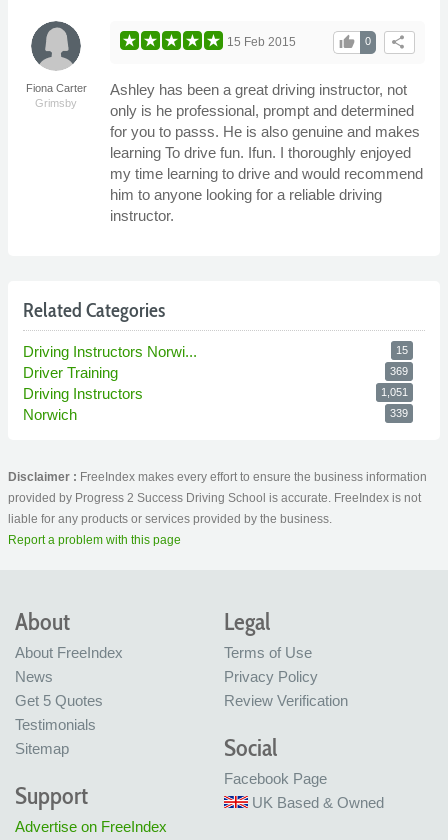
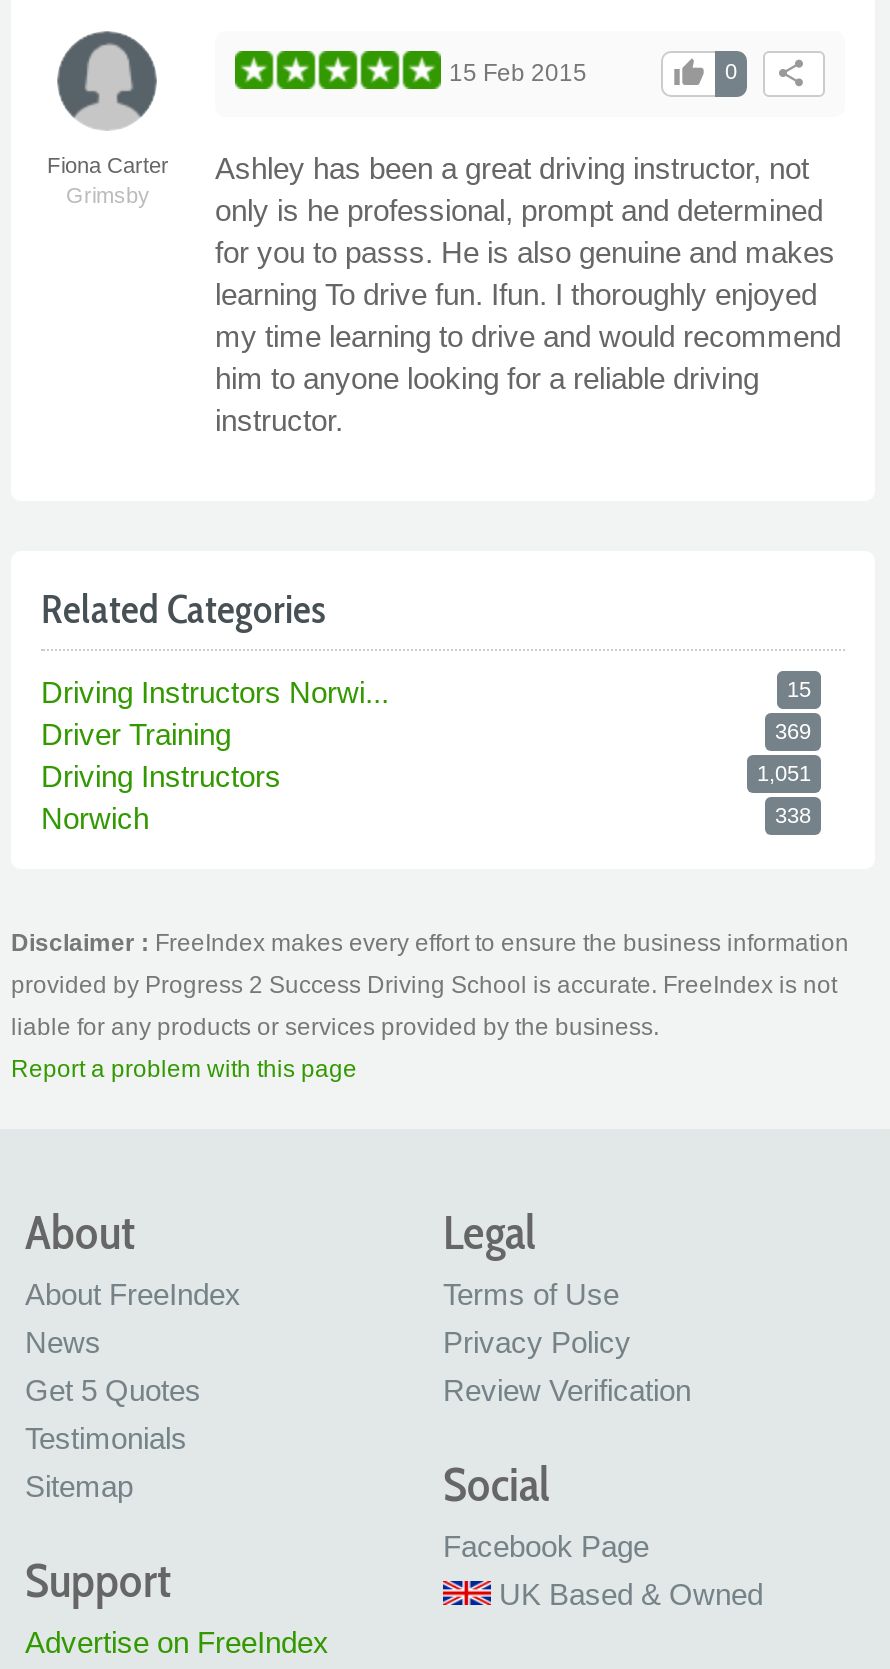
- 339
+ 338
